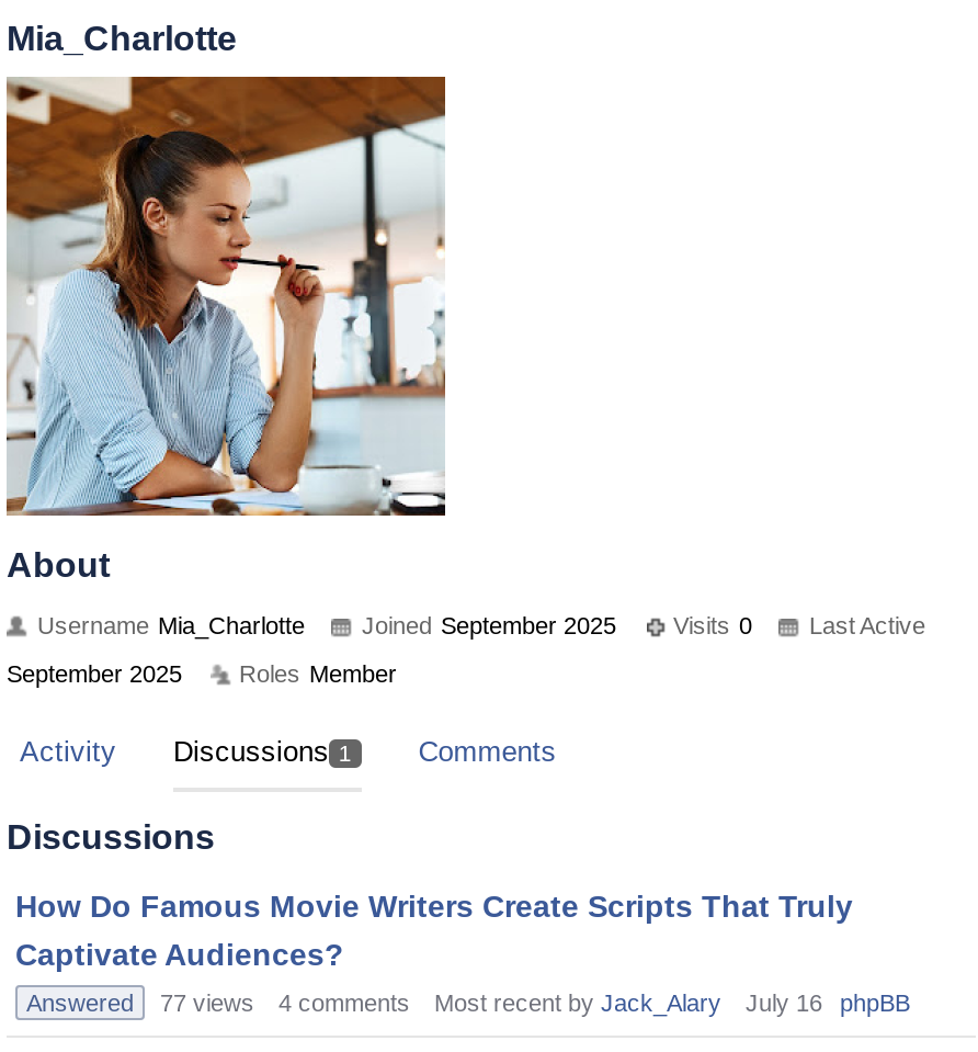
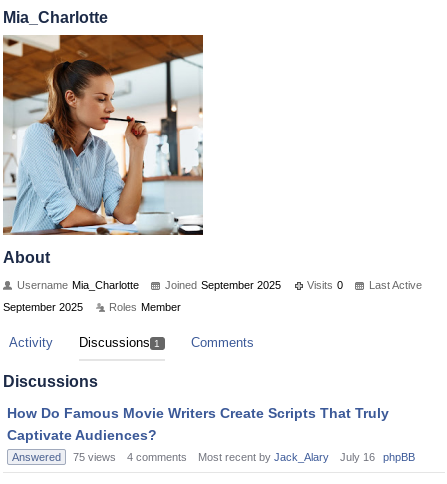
- Answered 77 views 4 comments Most recent by Jack_Alary July 16 phpBB
+ Answered 75 views 4 comments Most recent by Jack_Alary July 16 phpBB
